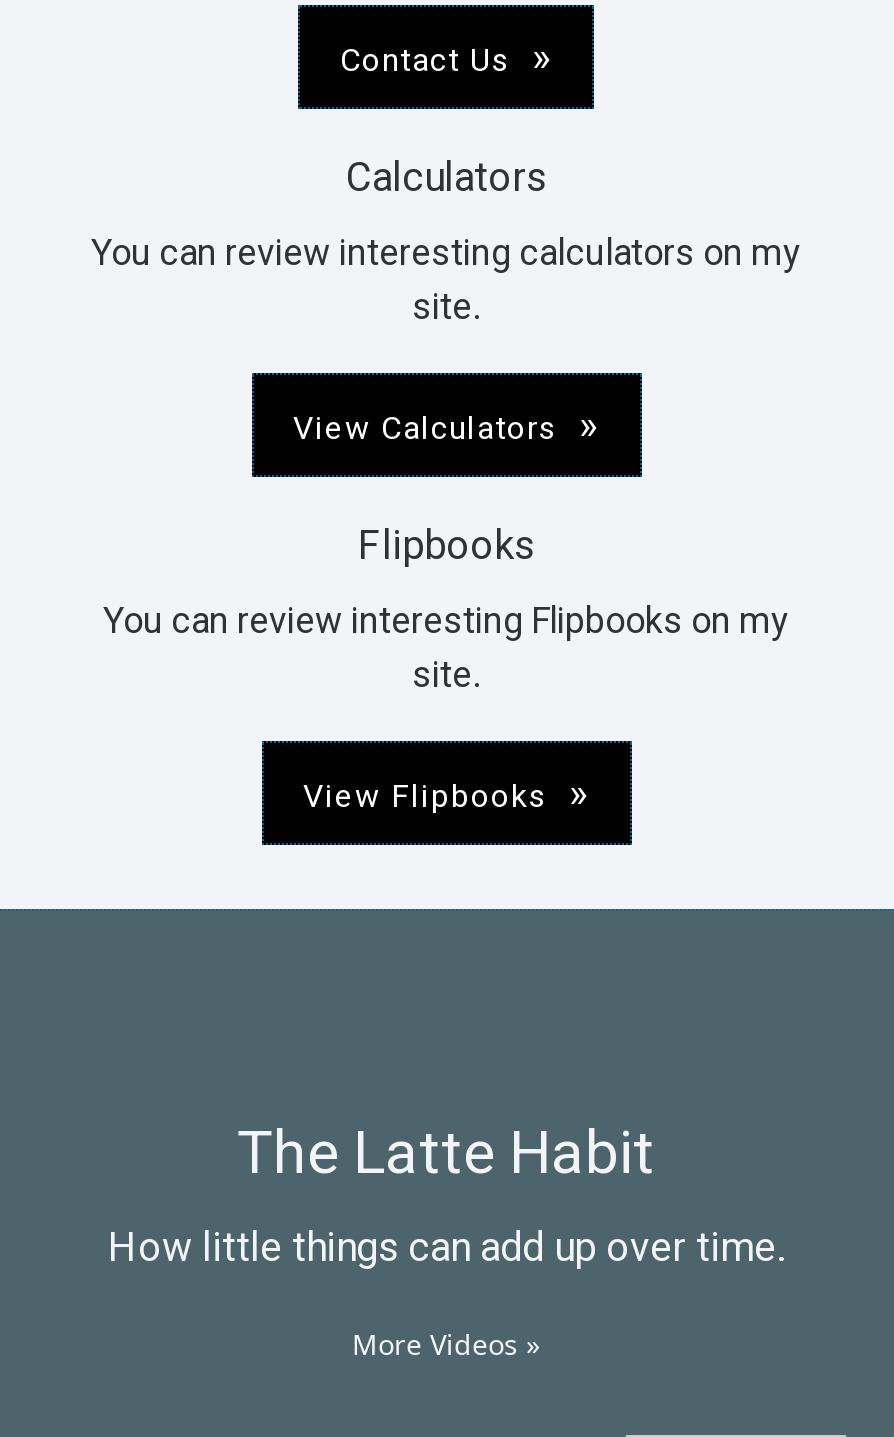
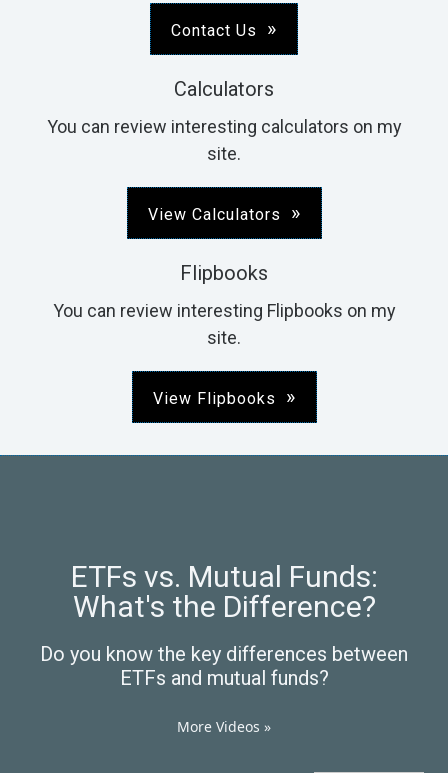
- The Latte Habit
+ ETFs vs. Mutual Funds:
+ What's the Difference?

- How little things can add up over time.
+ Do you know the key differences between
+ ETFs and mutual funds?
